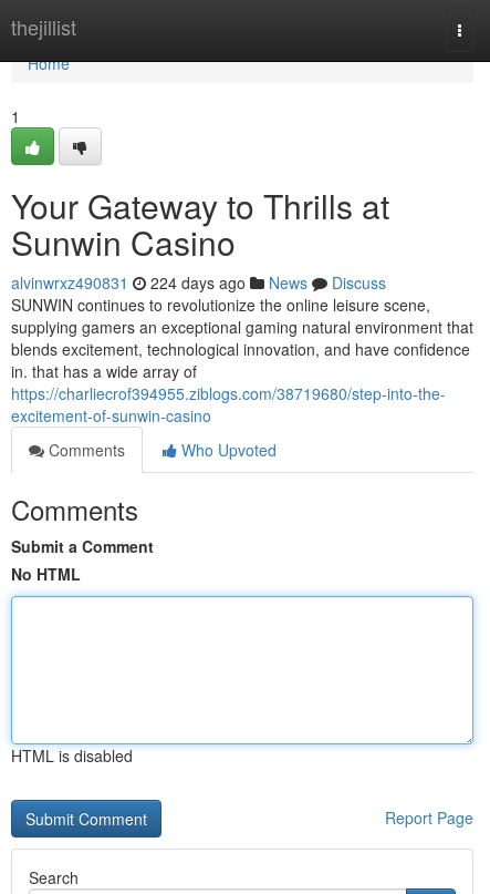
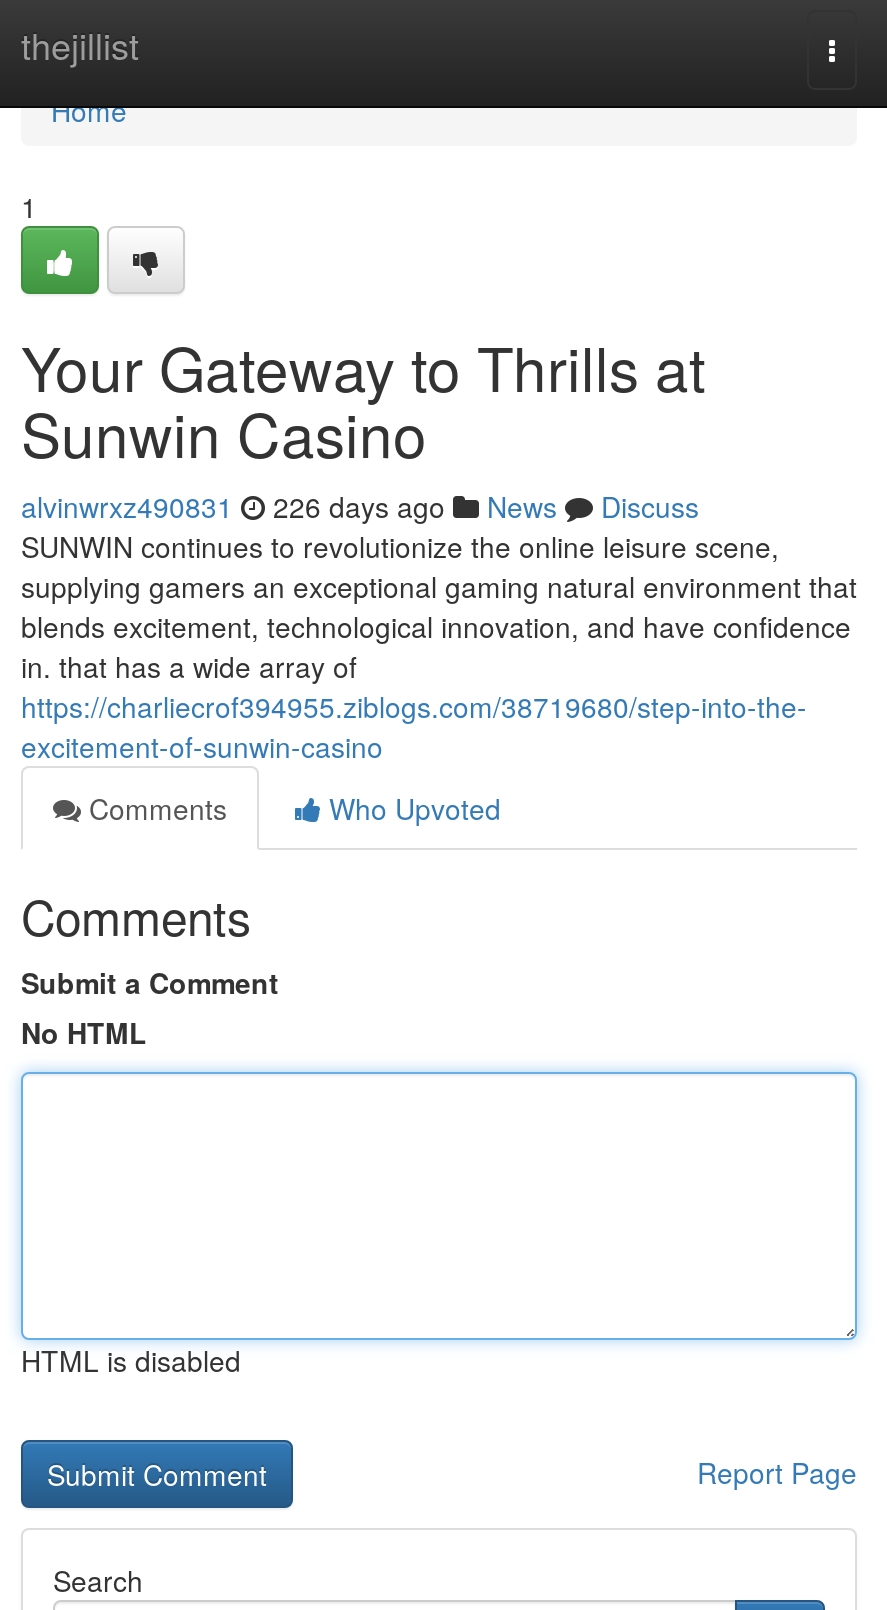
- alvinwrxz490831 224 days ago News Discuss
+ alvinwrxz490831 226 days ago News Discuss
